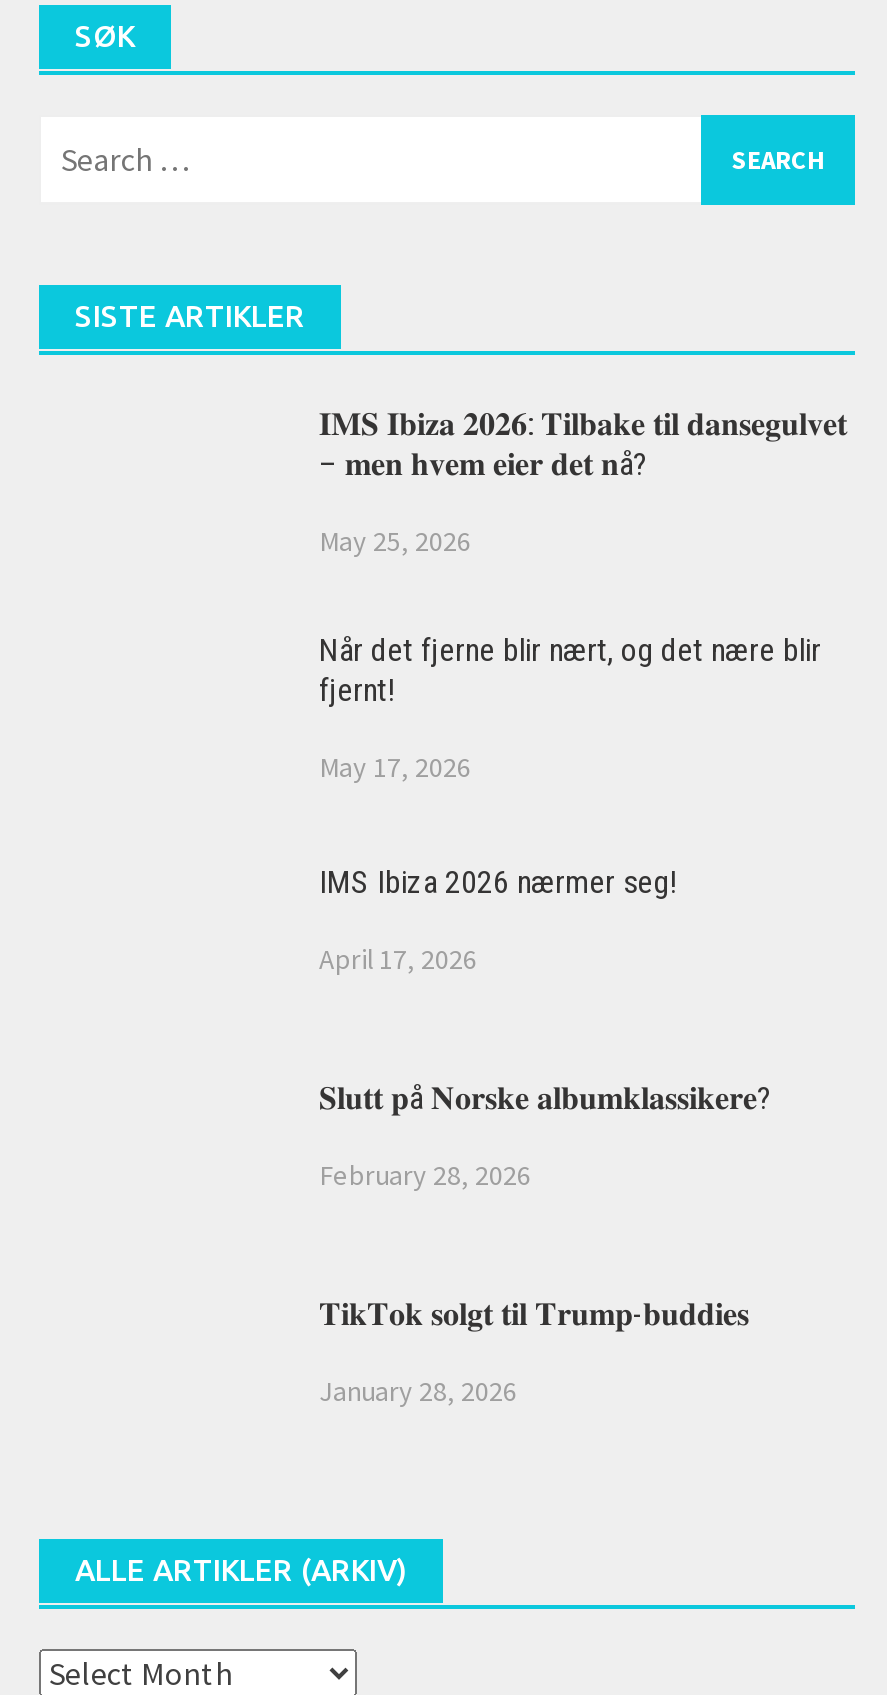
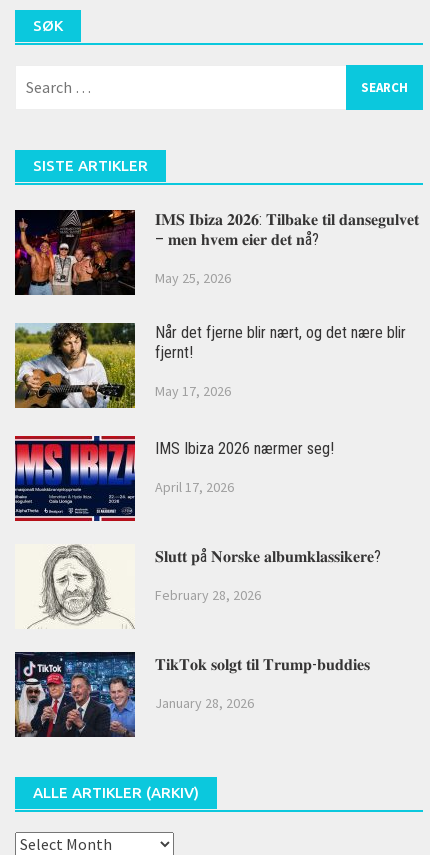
+ [image]

+ [image]

+ [image]

+ [image]

+ [image]
